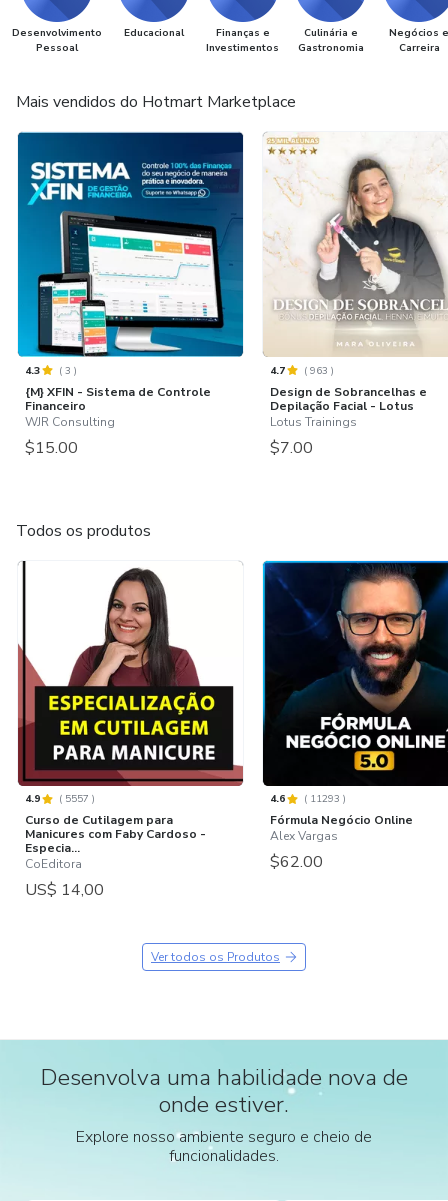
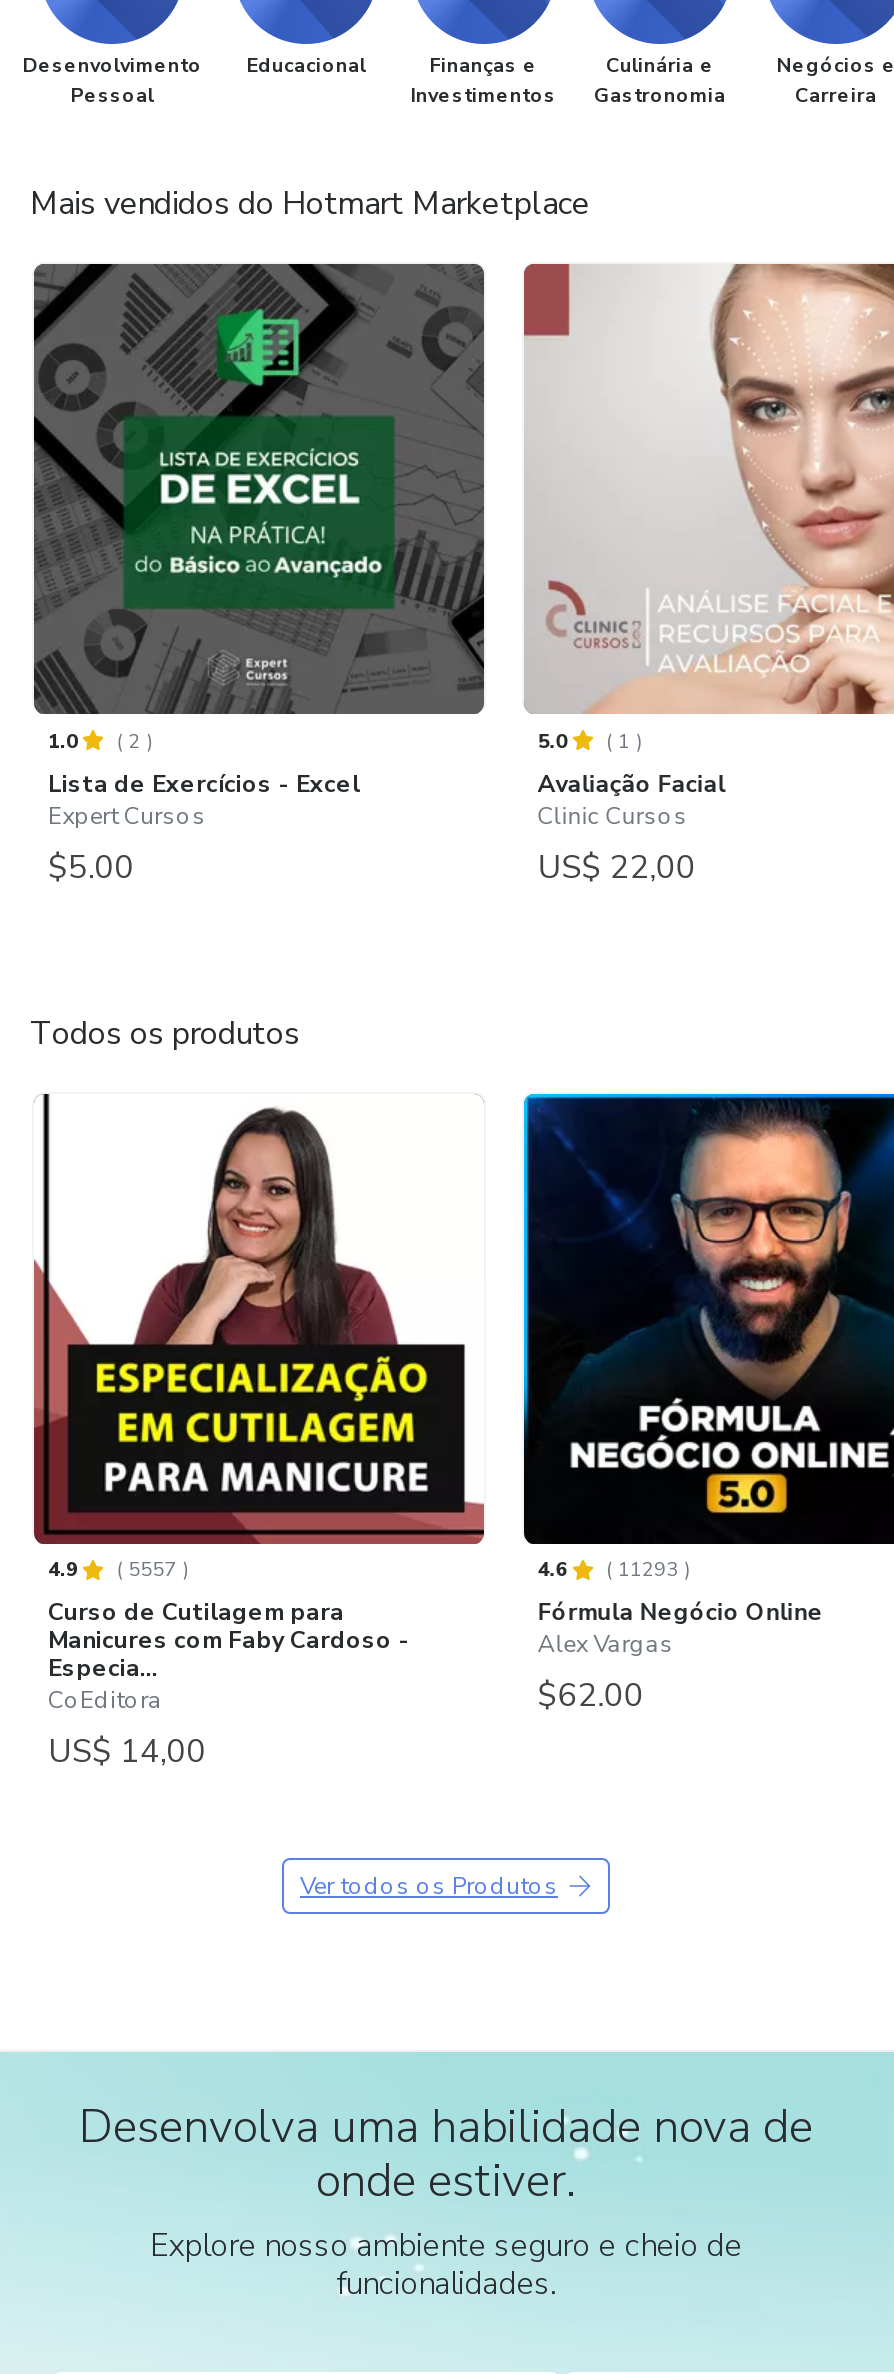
- [image]
- 4.3
- (3)
- {M} XFIN - Sistema de Controle
- Financeiro
- WJR Consulting
- $15.00
+ [image]
+ 1.0
+ (2)
+ Lista de Exercícios - Excel
+ Expert Cursos
+ $5.00

- [image]
- 4.7
- (963)
- Design de Sobrancelhas e
- Depilação Facial - Lotus
- Lotus Trainings
- $7.00
+ [image]
+ 5.0
+ (1)
+ Avaliação Facial
+ Clinic Cursos
+ US$ 22,00
